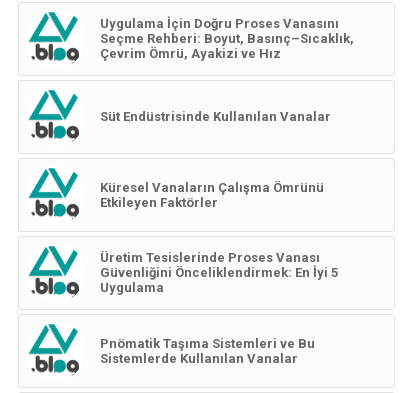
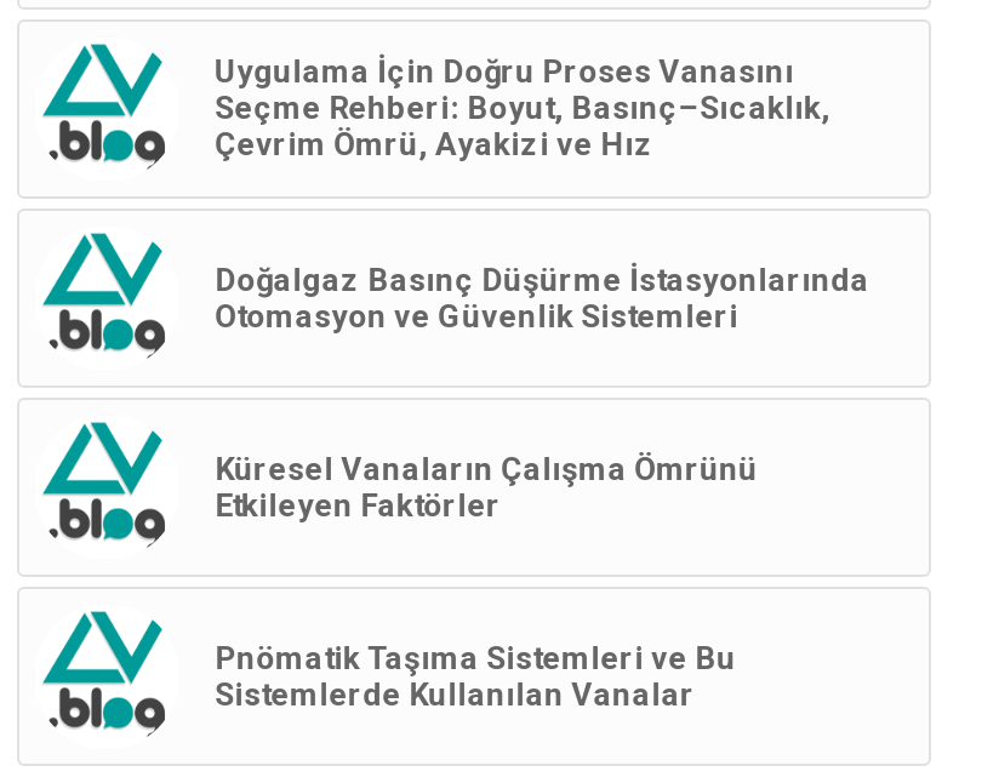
- Süt Endüstrisinde Kullanılan Vanalar
+ Doğalgaz Basınç Düşürme İstasyonlarında
+ Otomasyon ve Güvenlik Sistemleri

- Üretim Tesislerinde Proses Vanası
- Güvenliğini Önceliklendirmek: En İyi 5
- Uygulama
